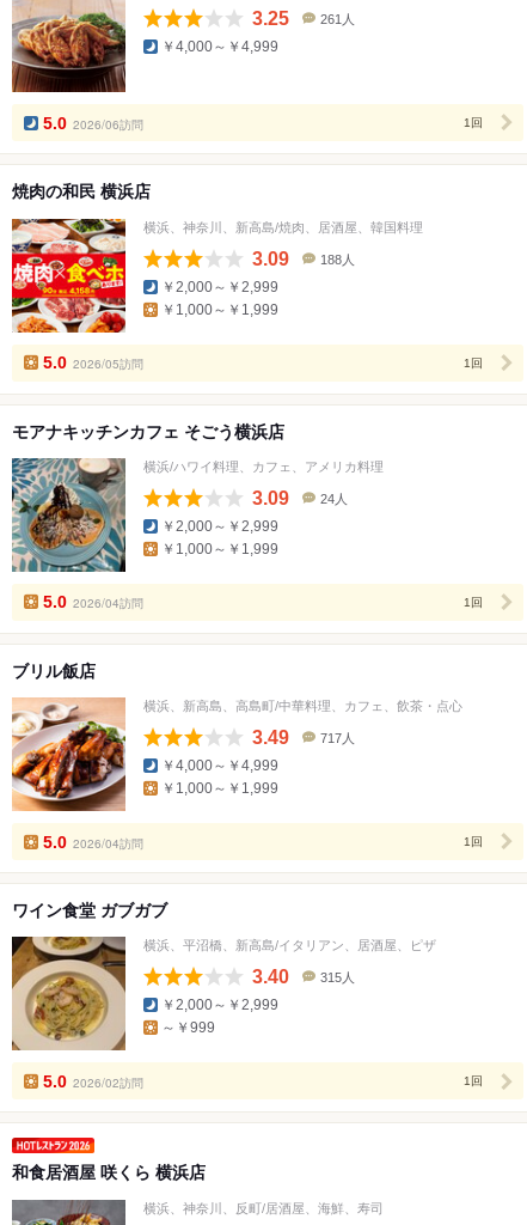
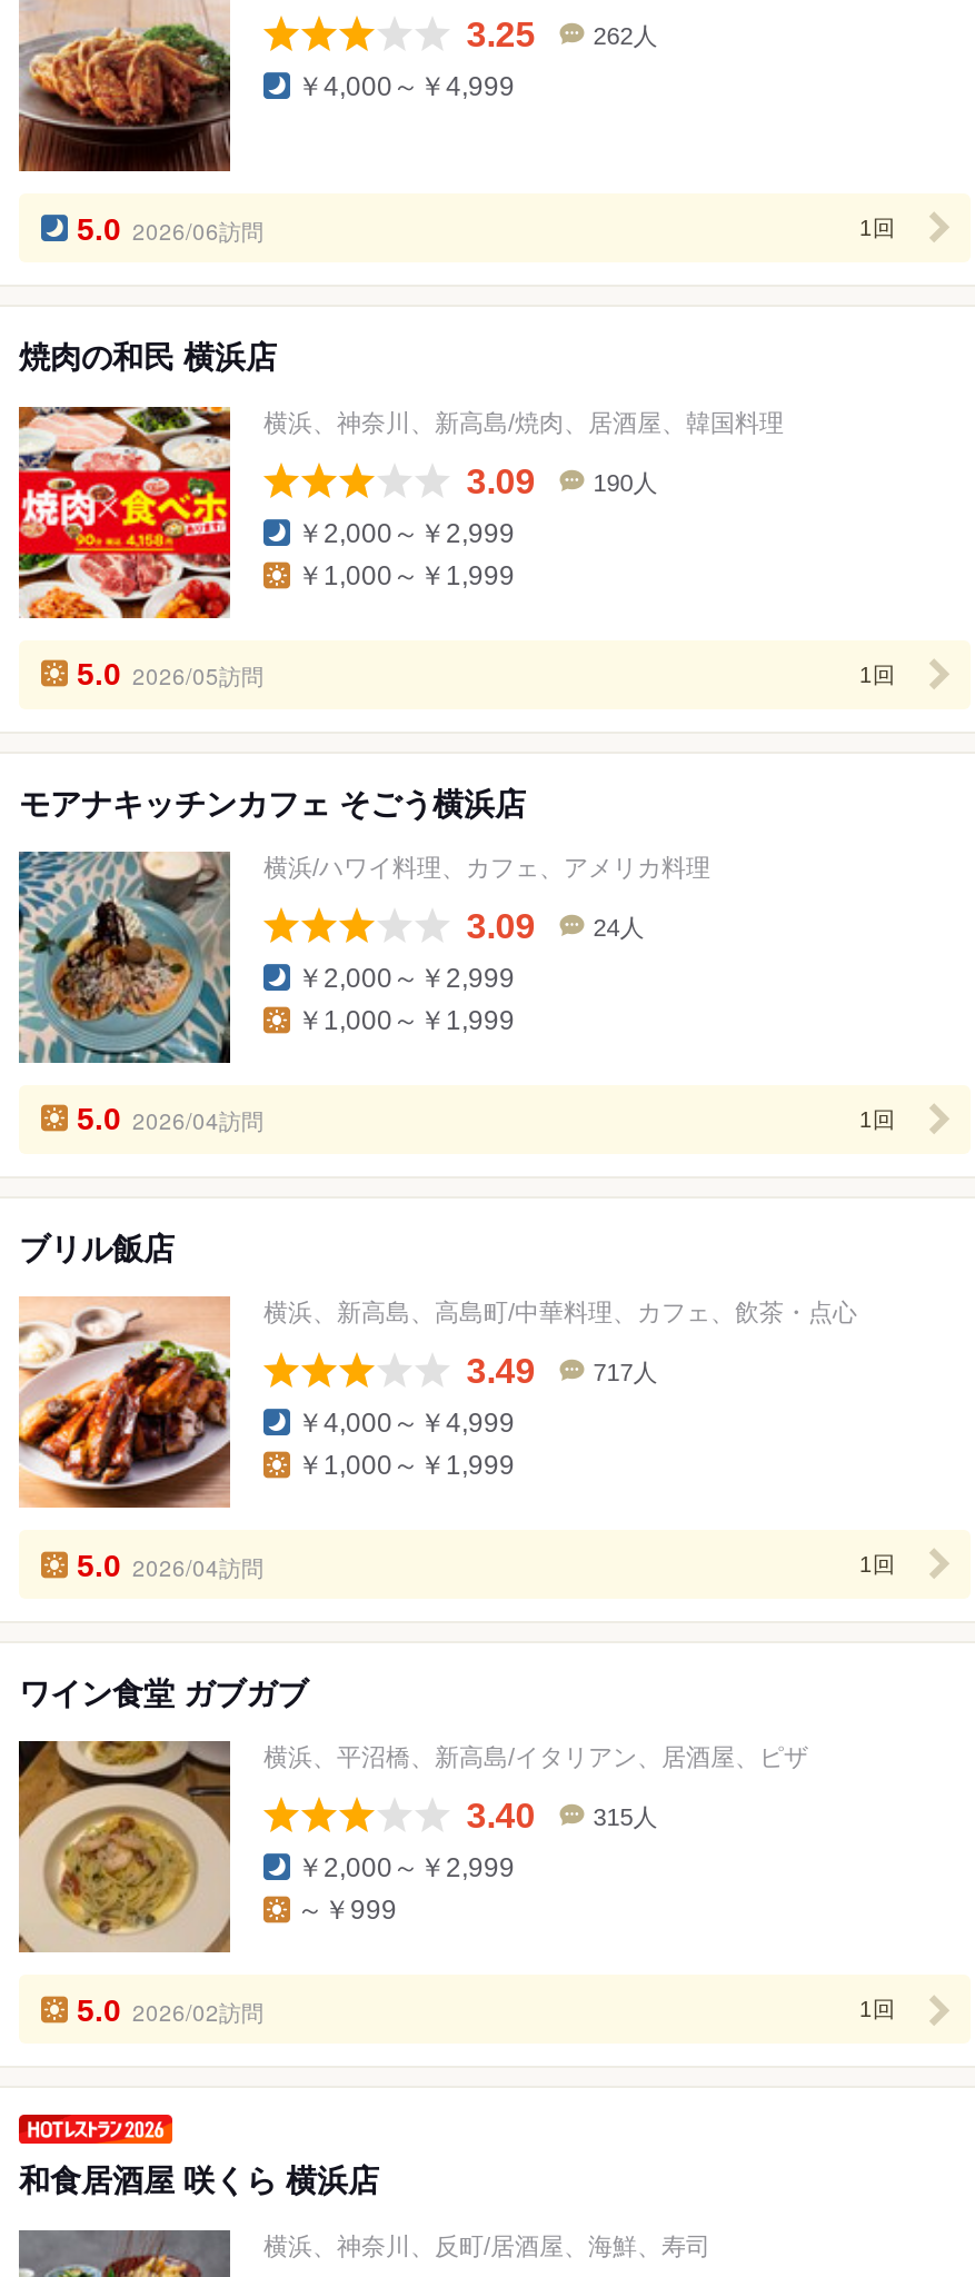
- 261人
+ 262人

- 188人
+ 190人
